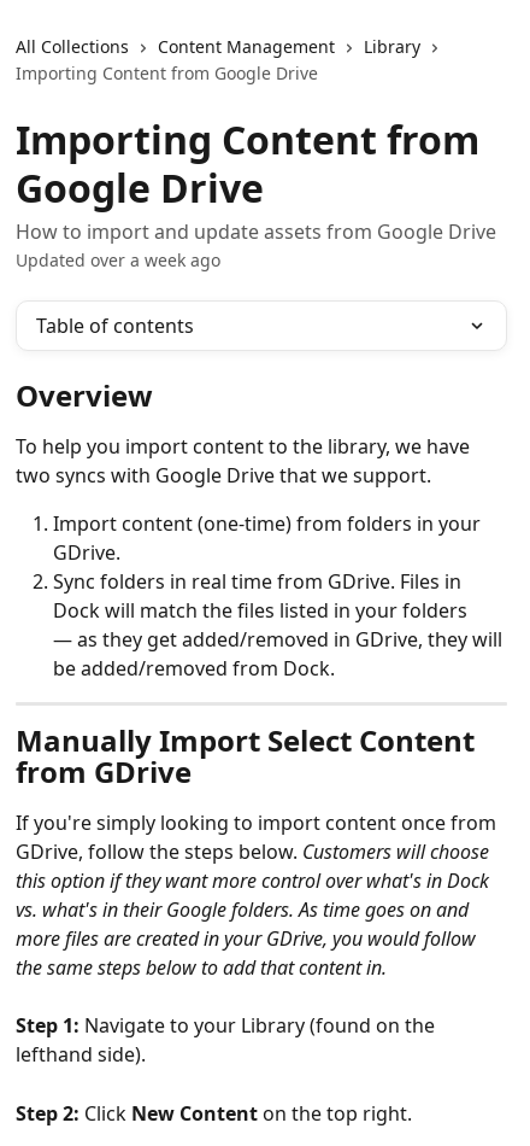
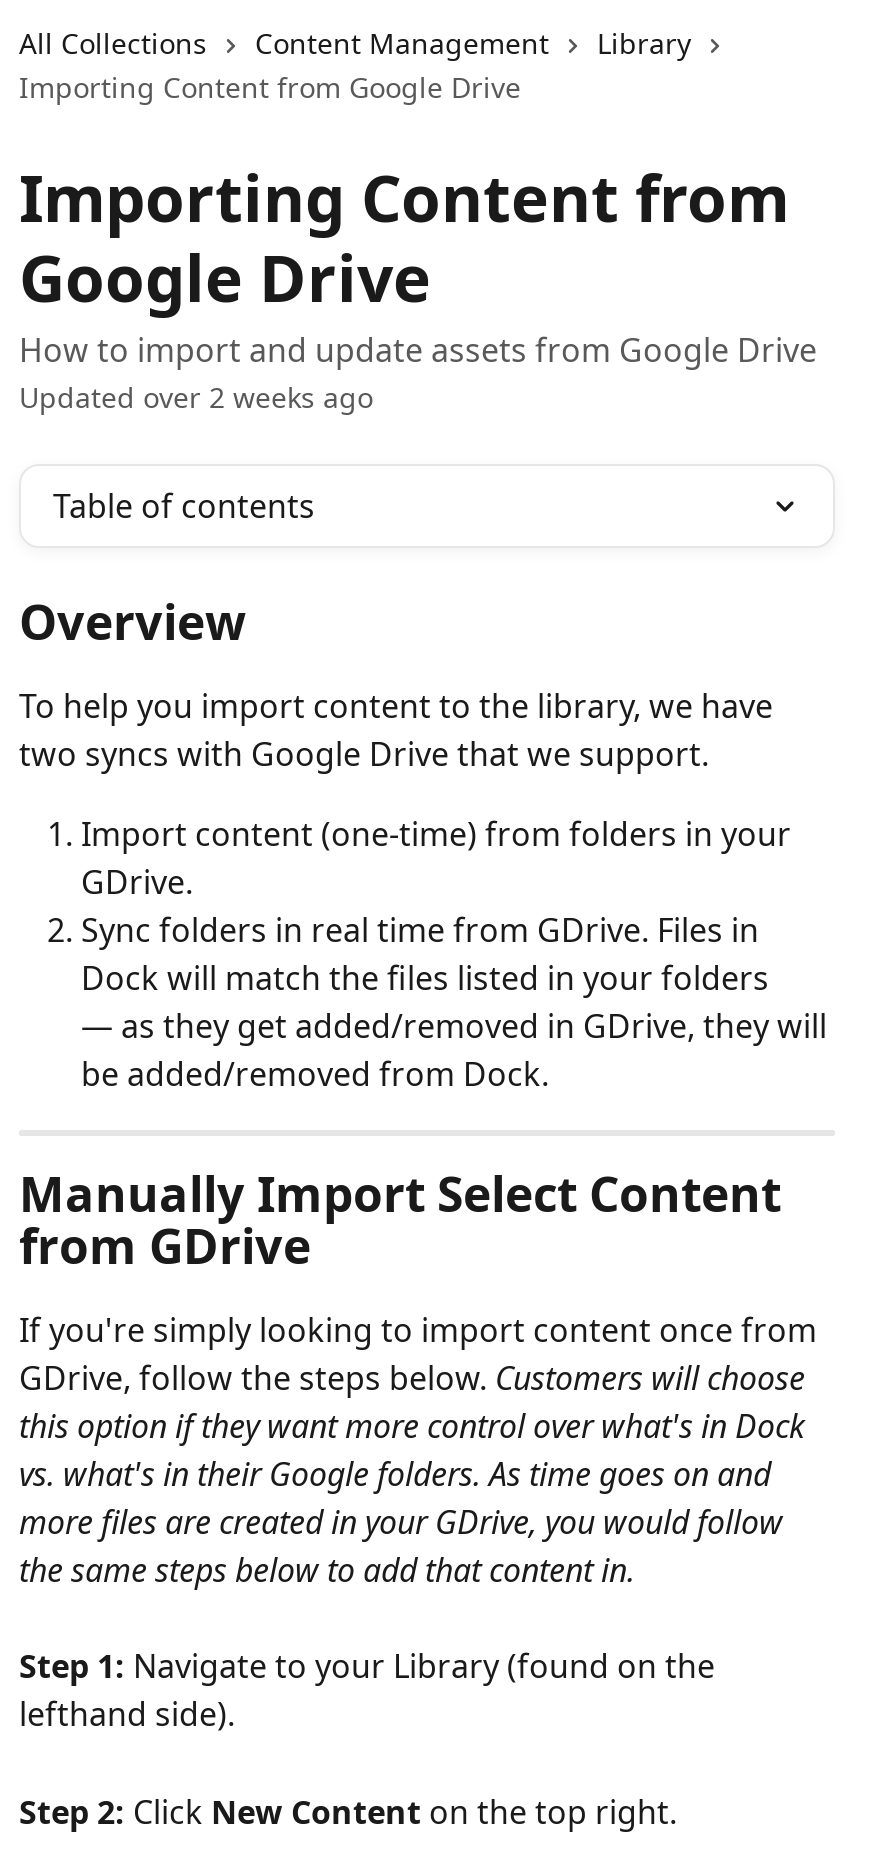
- Updated over a week ago
+ Updated over 2 weeks ago
